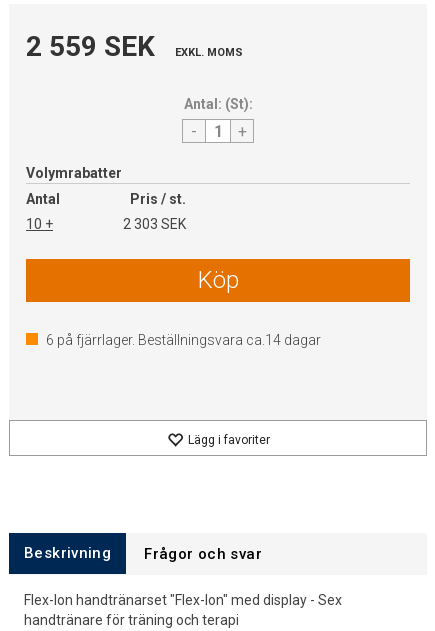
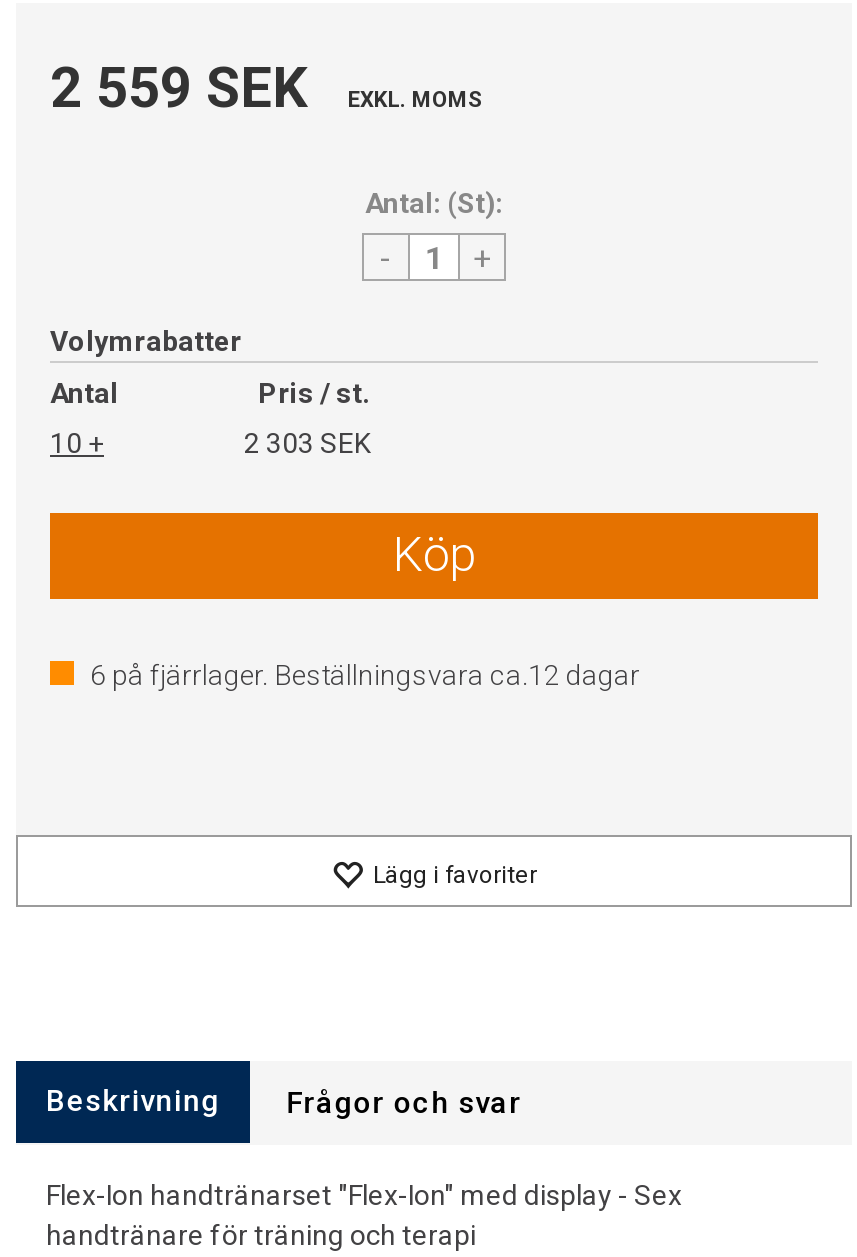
- 6 på fjärrlager. Beställningsvara ca.14 dagar
+ 6 på fjärrlager. Beställningsvara ca.12 dagar
